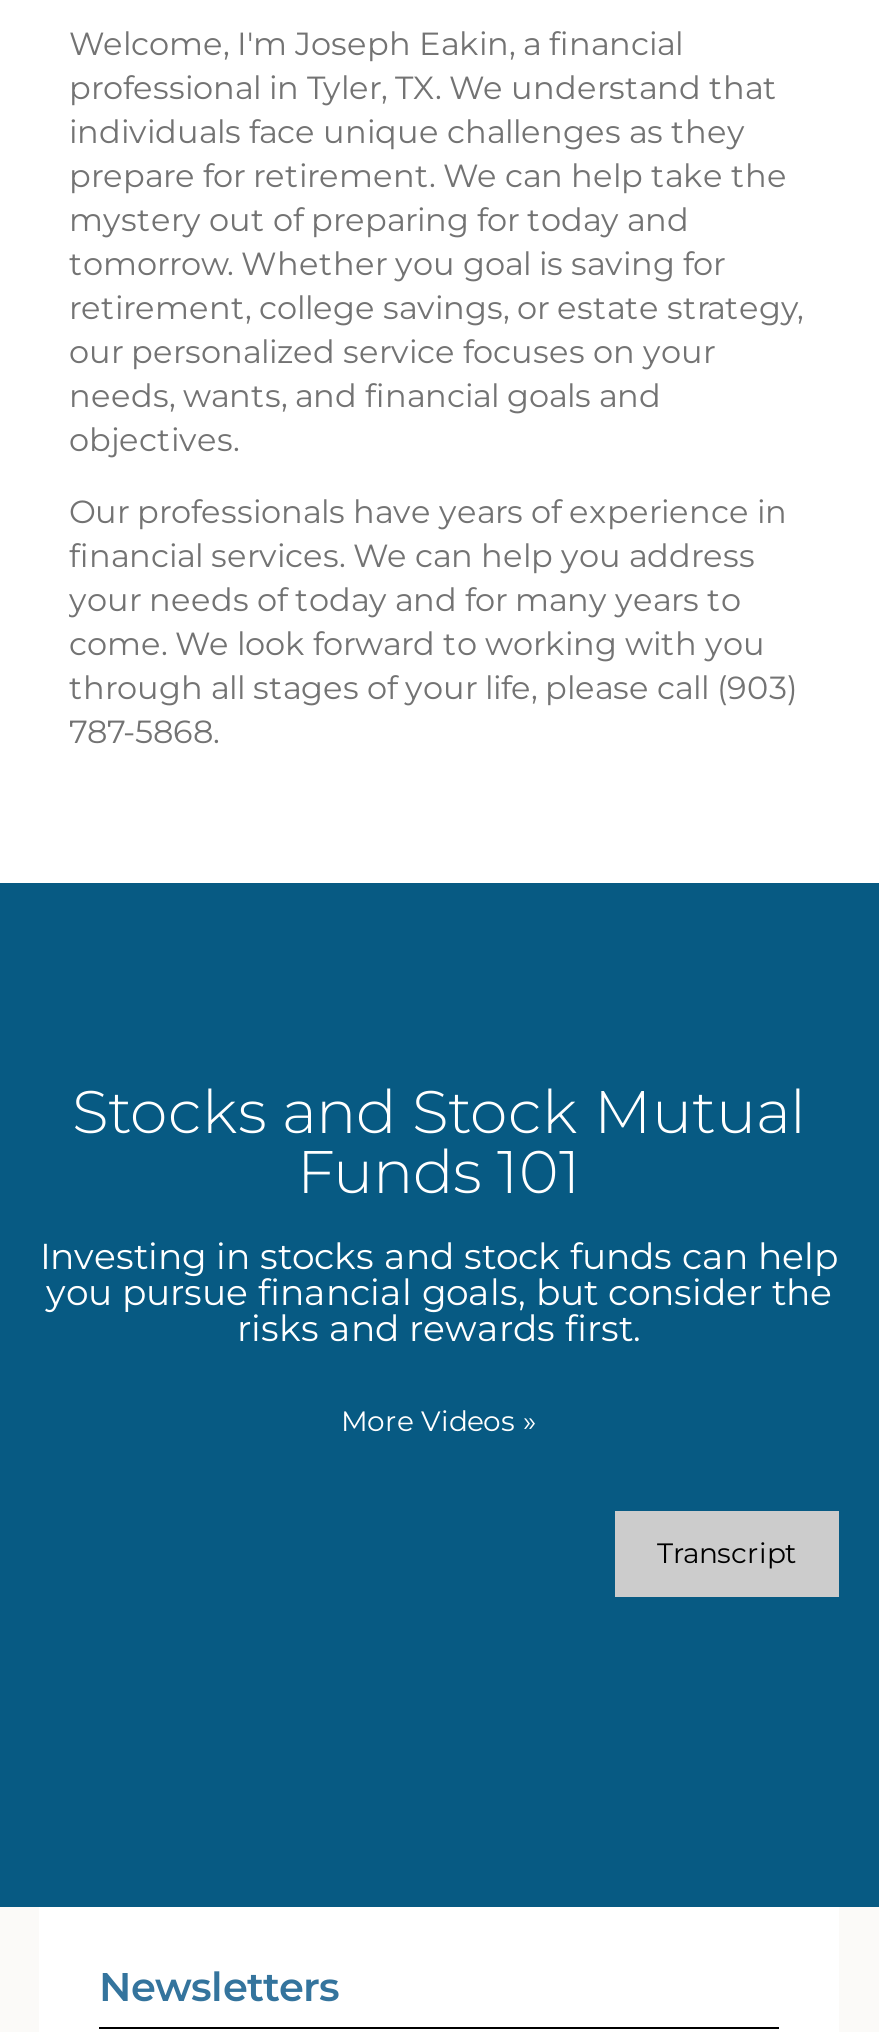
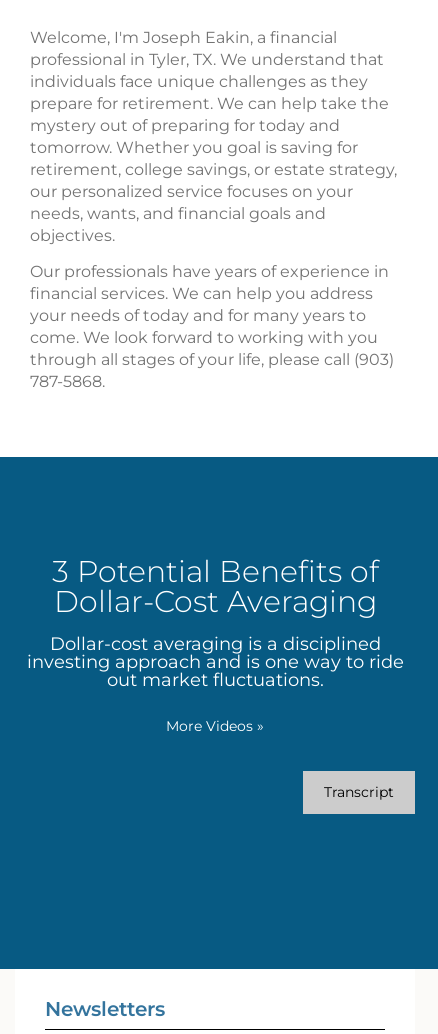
- Stocks and Stock Mutual
- Funds 101
- Investing in stocks and stock funds can help
- you pursue financial goals, but consider the
- risks and rewards first.
+ 3 Potential Benefits of
+ Dollar-Cost Averaging
+ Dollar-cost averaging is a disciplined
+ investing approach and is one way to ride
+ out market fluctuations.
